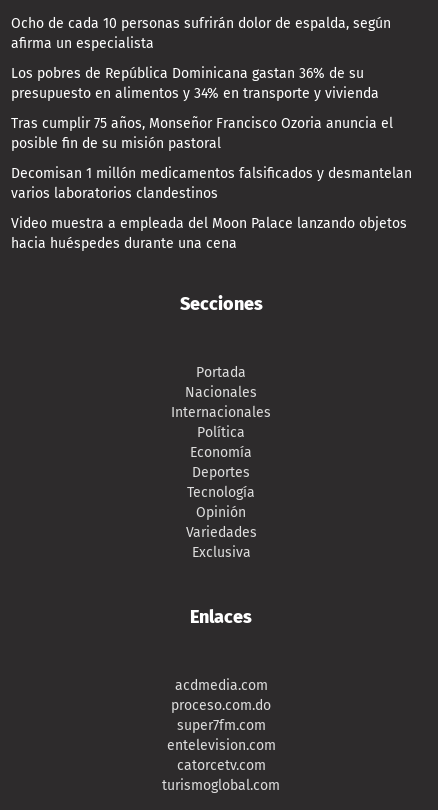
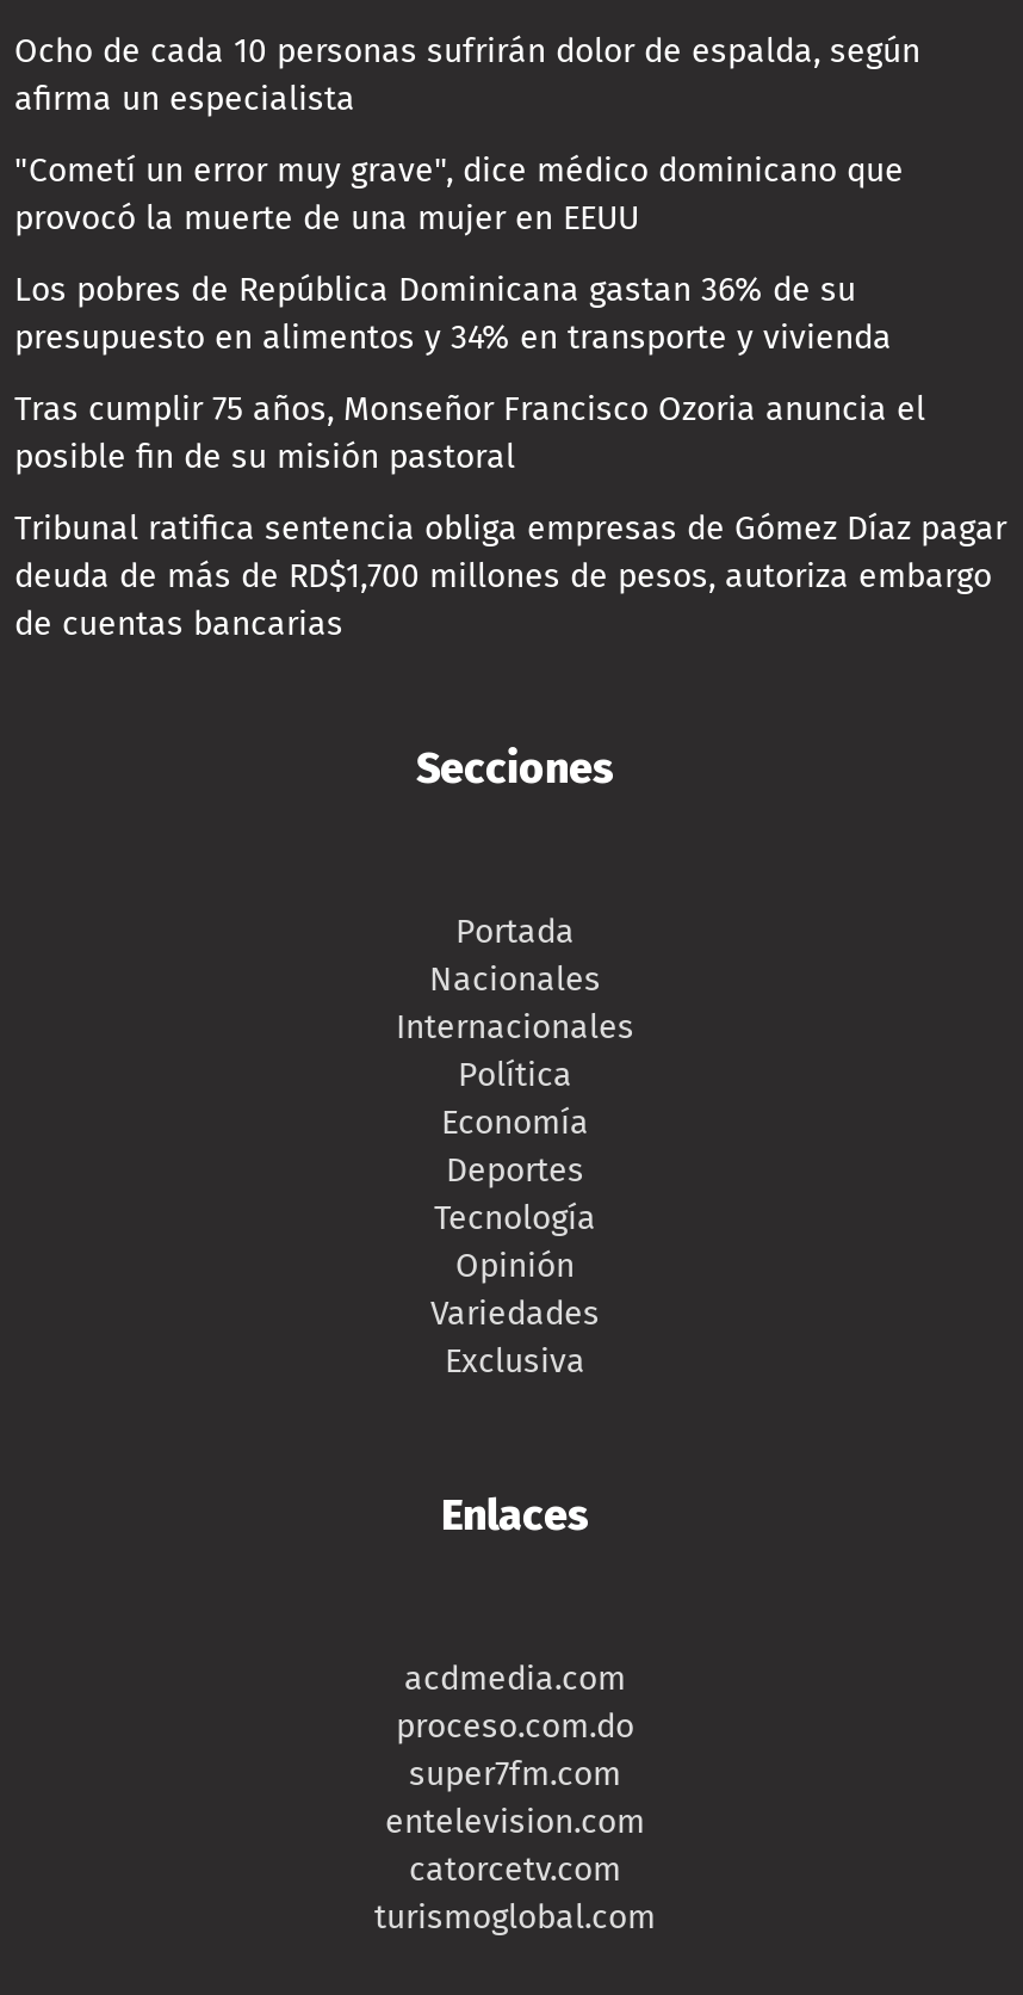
+ "Cometí un error muy grave", dice médico dominicano que
+ provocó la muerte de una mujer en EEUU

moved down: Los pobres de República Dominicana gastan 36% de su | presupuesto en alimentos y 34% en transporte y vivienda | Tras cumplir 75 años, Monseñor Francisco Ozoria anuncia el | posible fin de su misión pastoral

- Decomisan 1 millón medicamentos falsificados y desmantelan
- varios laboratorios clandestinos
- Video muestra a empleada del Moon Palace lanzando objetos
- hacia huéspedes durante una cena
+ Tribunal ratifica sentencia obliga empresas de Gómez Díaz pagar
+ deuda de más de RD$1,700 millones de pesos, autoriza embargo
+ de cuentas bancarias
